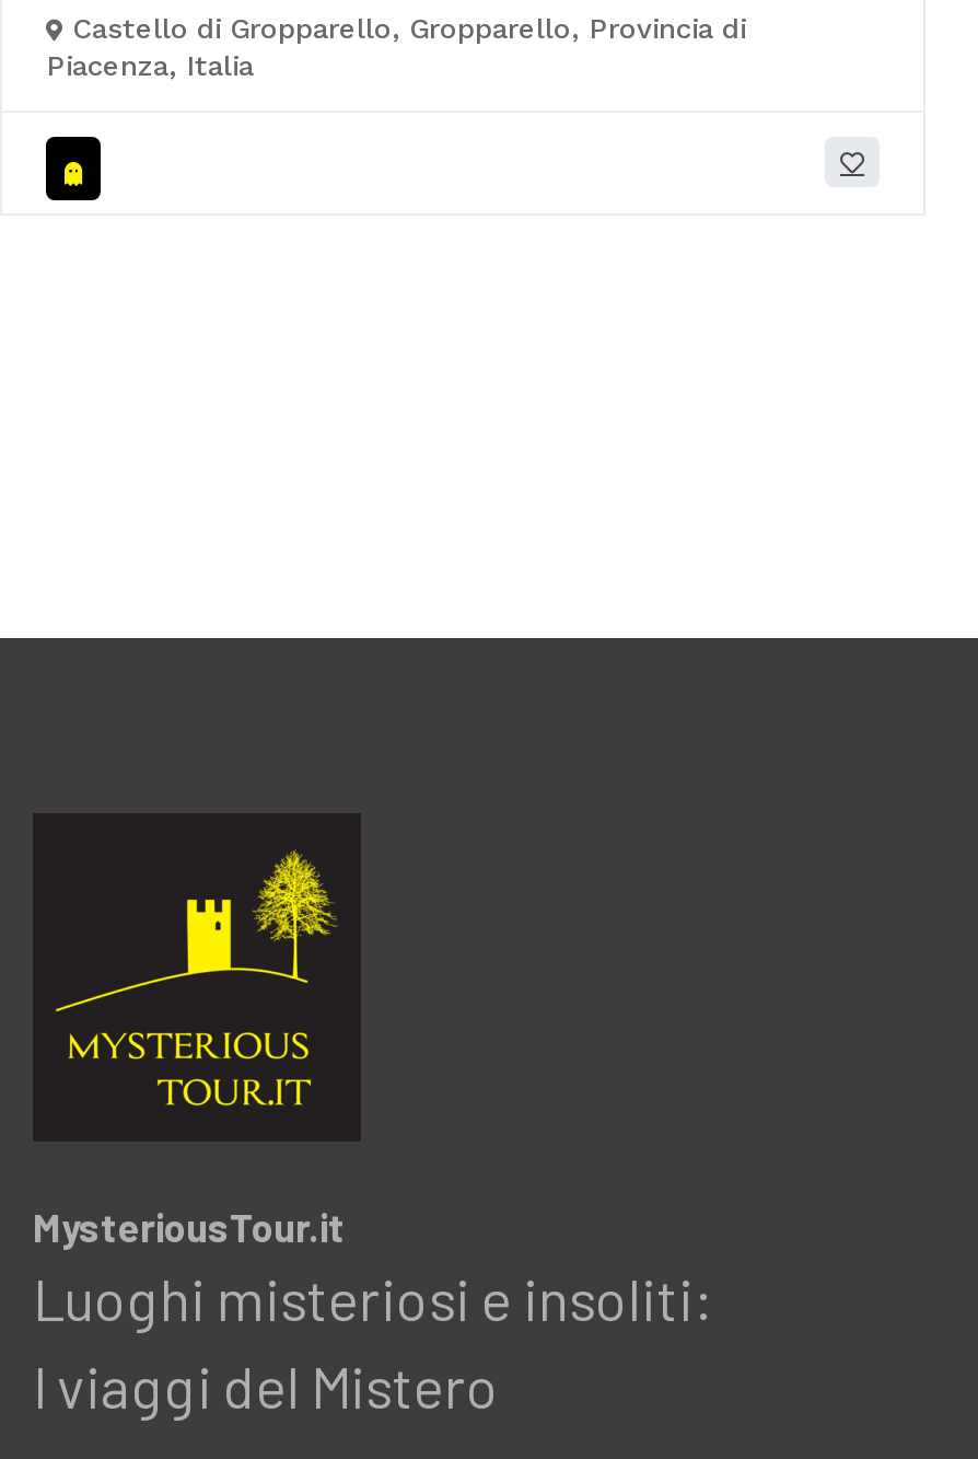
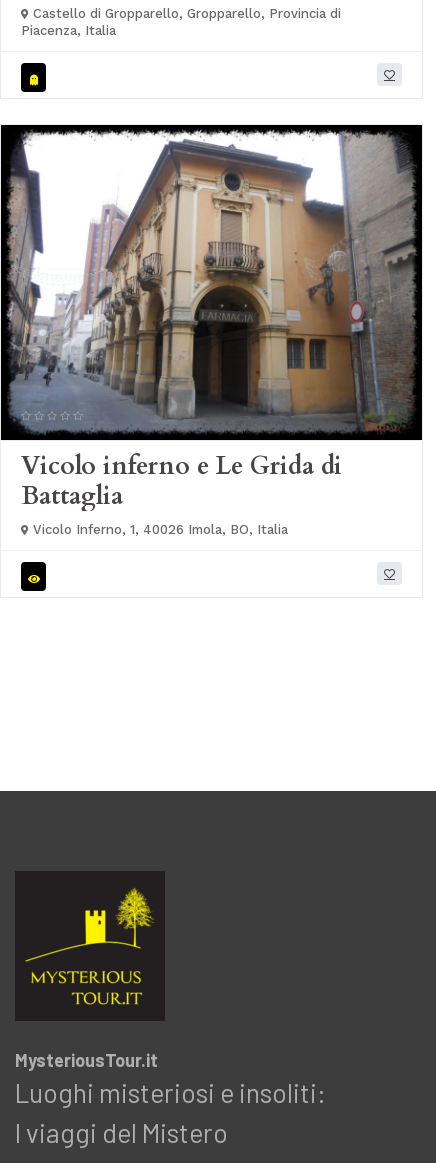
+ [image]
+ Vicolo inferno e Le Grida di
+ Battaglia
+ Vicolo Inferno, 1, 40026 Imola, BO, Italia
